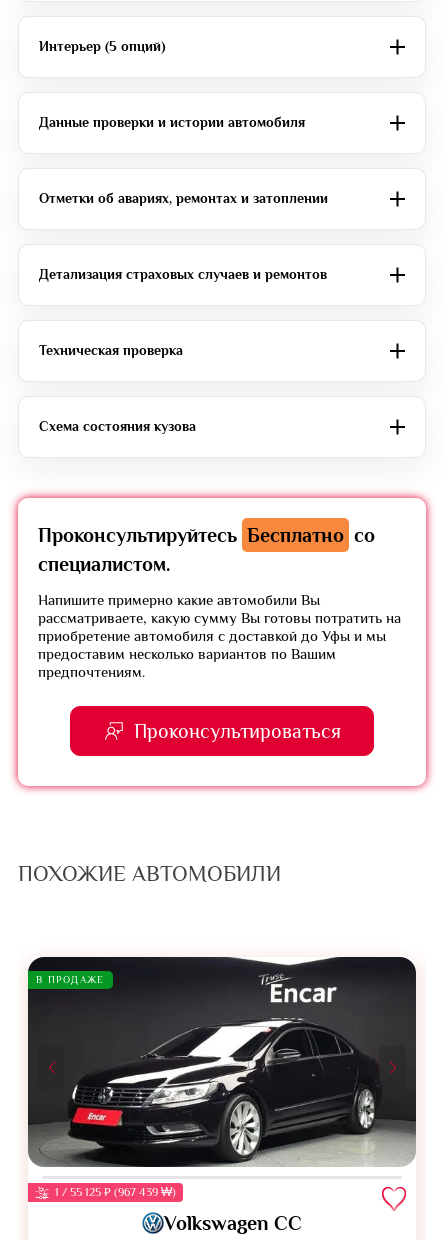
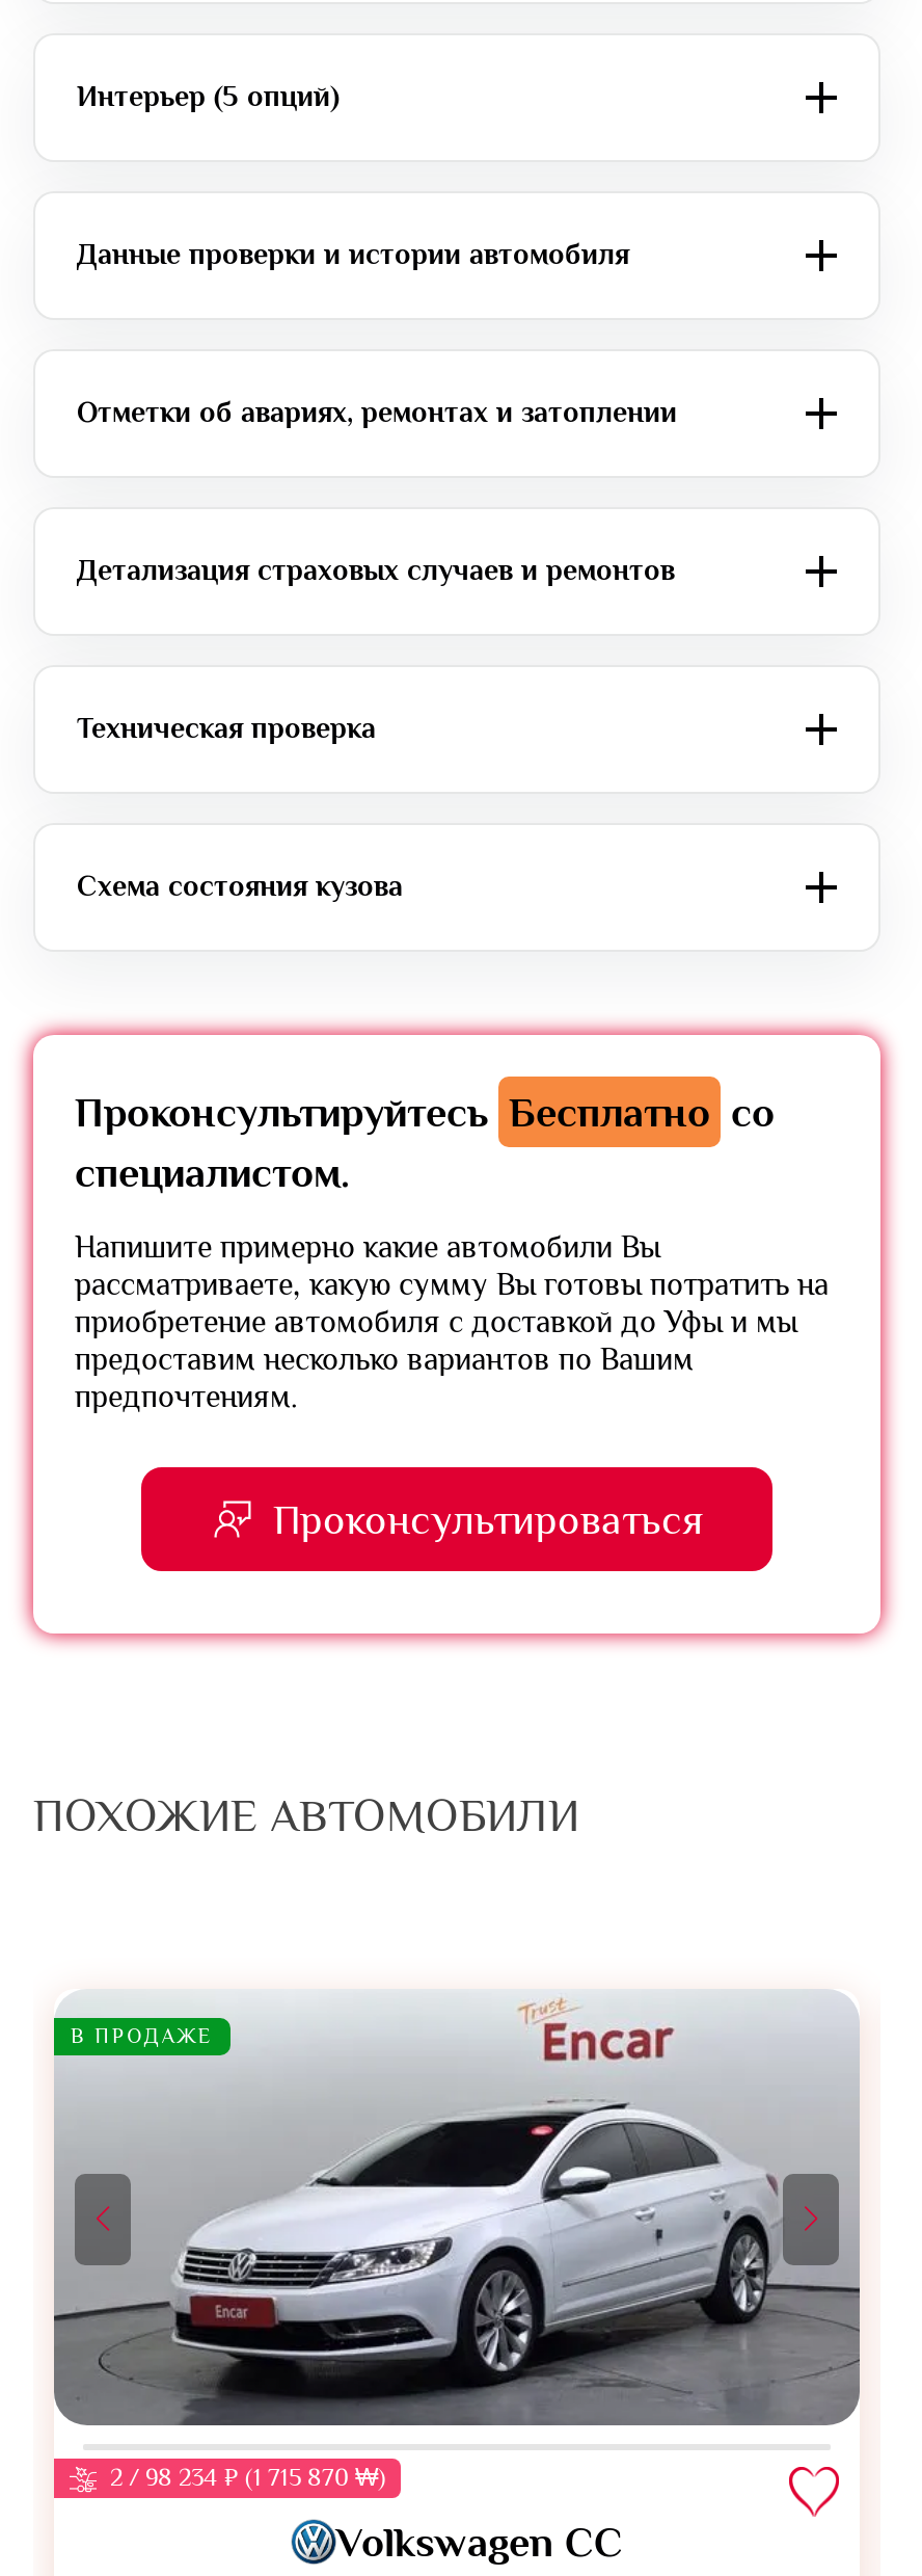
- [image]
- 1 / 55 125 ₽ (967 439 ₩)
+ [image]
+ 2 / 98 234 ₽ (1 715 870 ₩)
